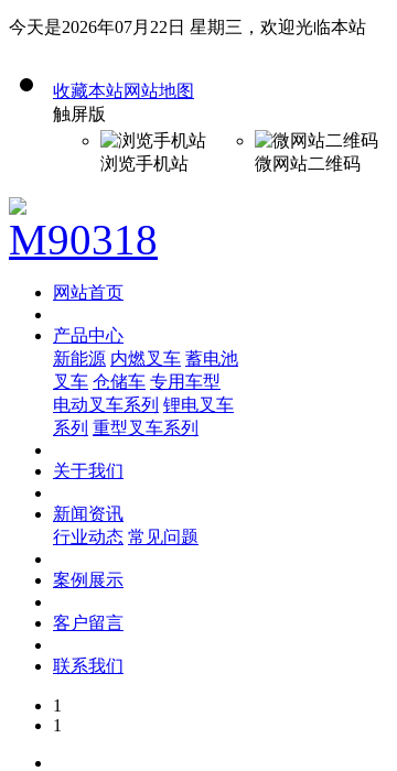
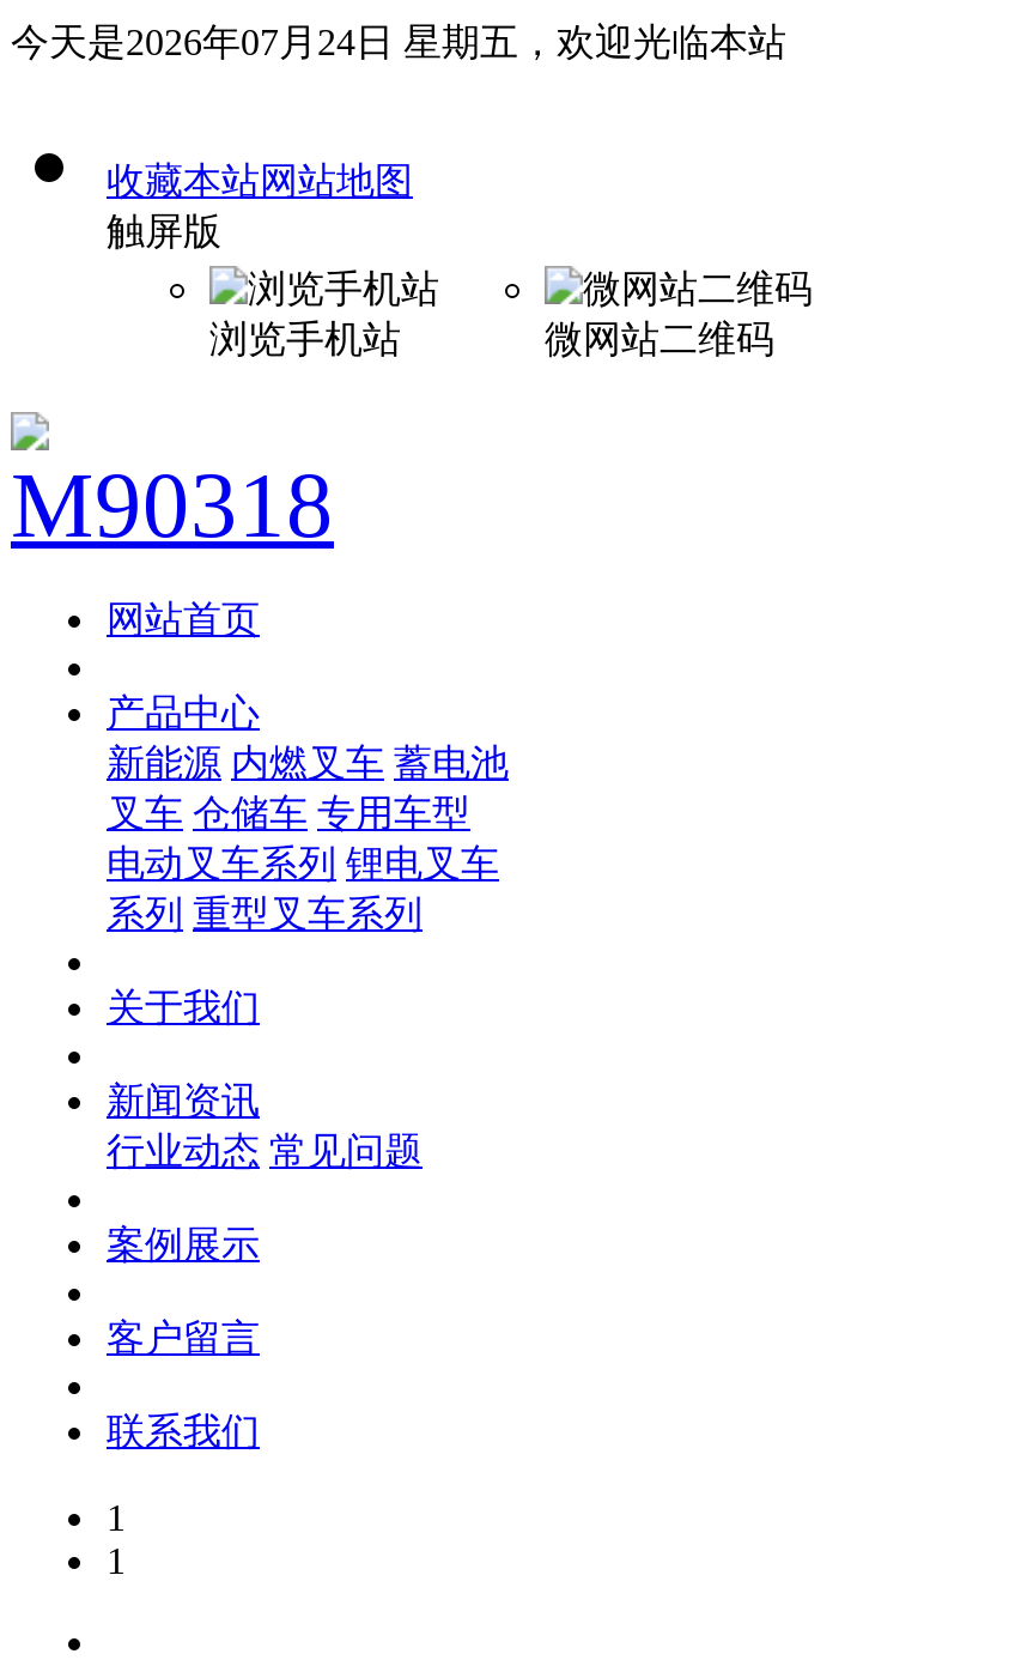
- 今天是2026年07月22日 星期三，欢迎光临本站
+ 今天是2026年07月24日 星期五，欢迎光临本站
